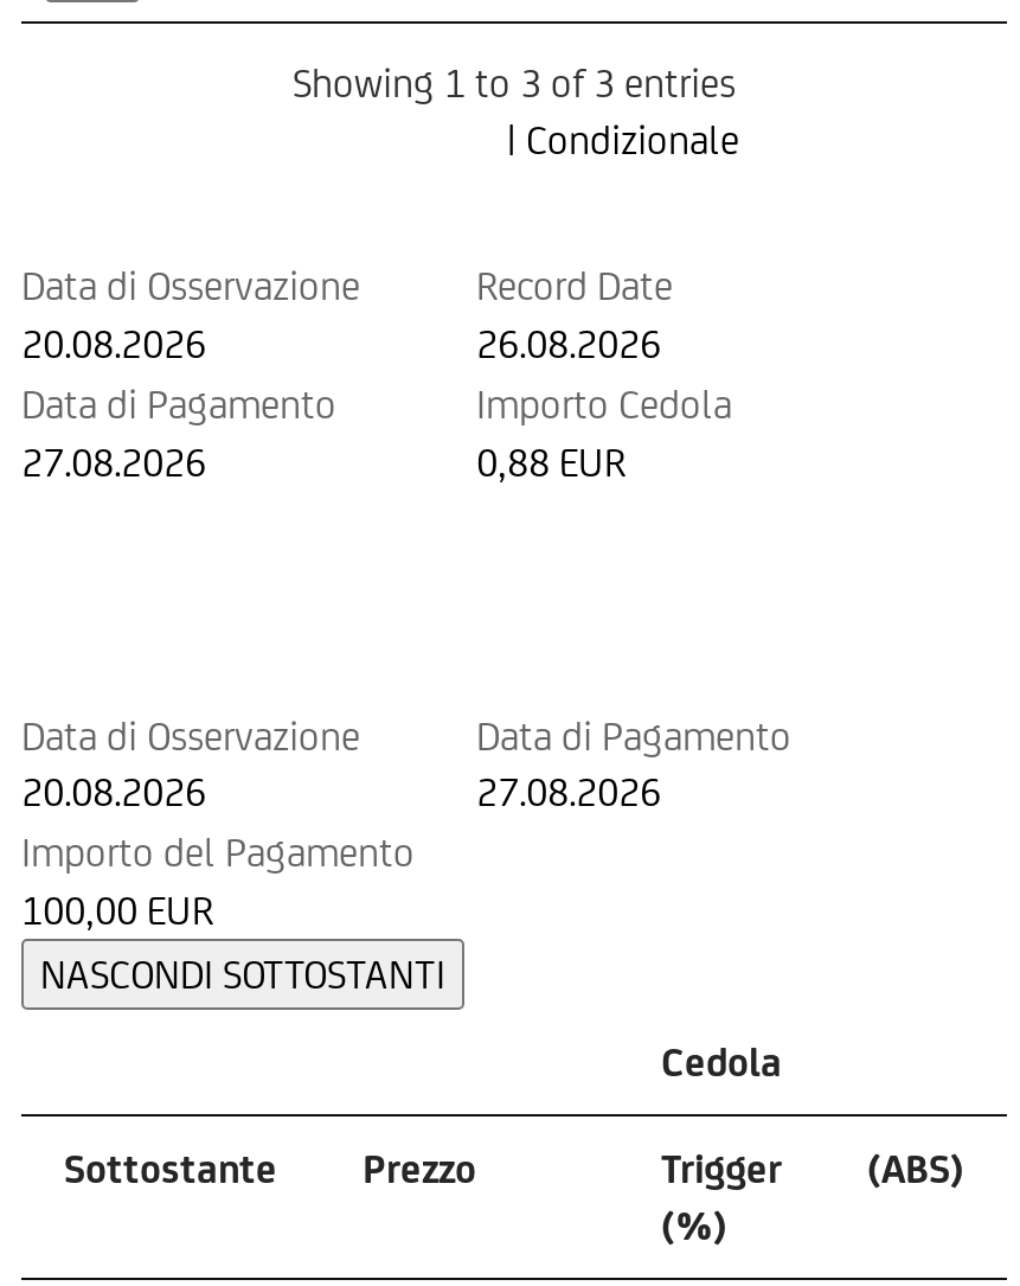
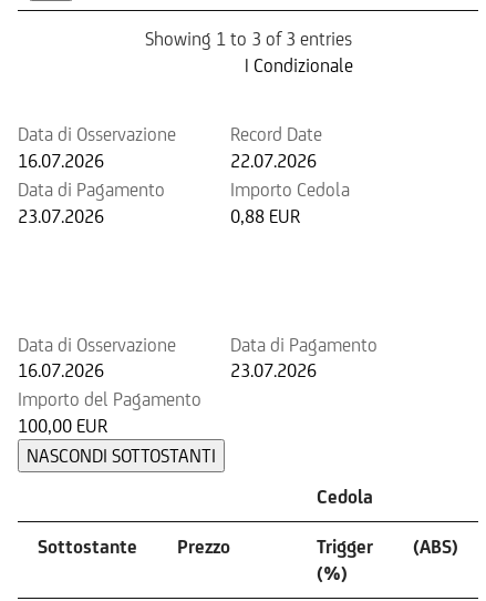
- 20.08.2026
+ 16.07.2026

- 26.08.2026
+ 22.07.2026

- 27.08.2026
+ 23.07.2026

- 20.08.2026
+ 16.07.2026

- 27.08.2026
+ 23.07.2026
